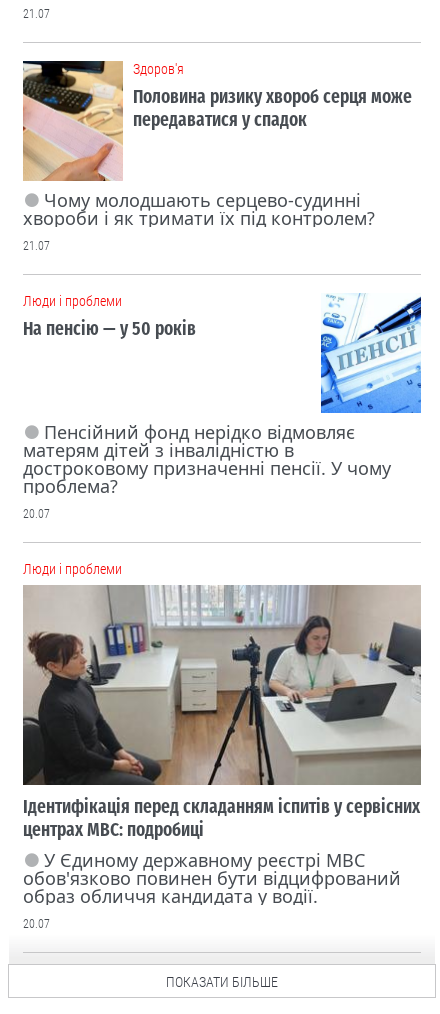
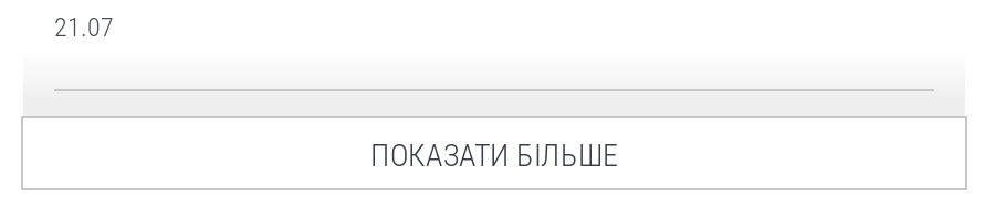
- [image]
- Здоров'я
- Половина ризику хвороб серця може
- передаватися у спадок
- Чому молодшають серцево-судинні
- хвороби і як тримати їх під контролем?
- 21.07
- Люди і проблеми
- На пенсію — у 50 років

- [image]
- Пенсійний фонд нерідко відмовляє
- матерям дітей з інвалідністю в
- достроковому призначенні пенсії. У чому
- проблема?
- 20.07
- Люди і проблеми

- [image]
- Ідентифікація перед складанням іспитів у сервісних
- центрах МВС: подробиці
- У Єдиному державному реєстрі МВС
- обов'язково повинен бути відцифрований
- образ обличчя кандидата у водії.
- 20.07
